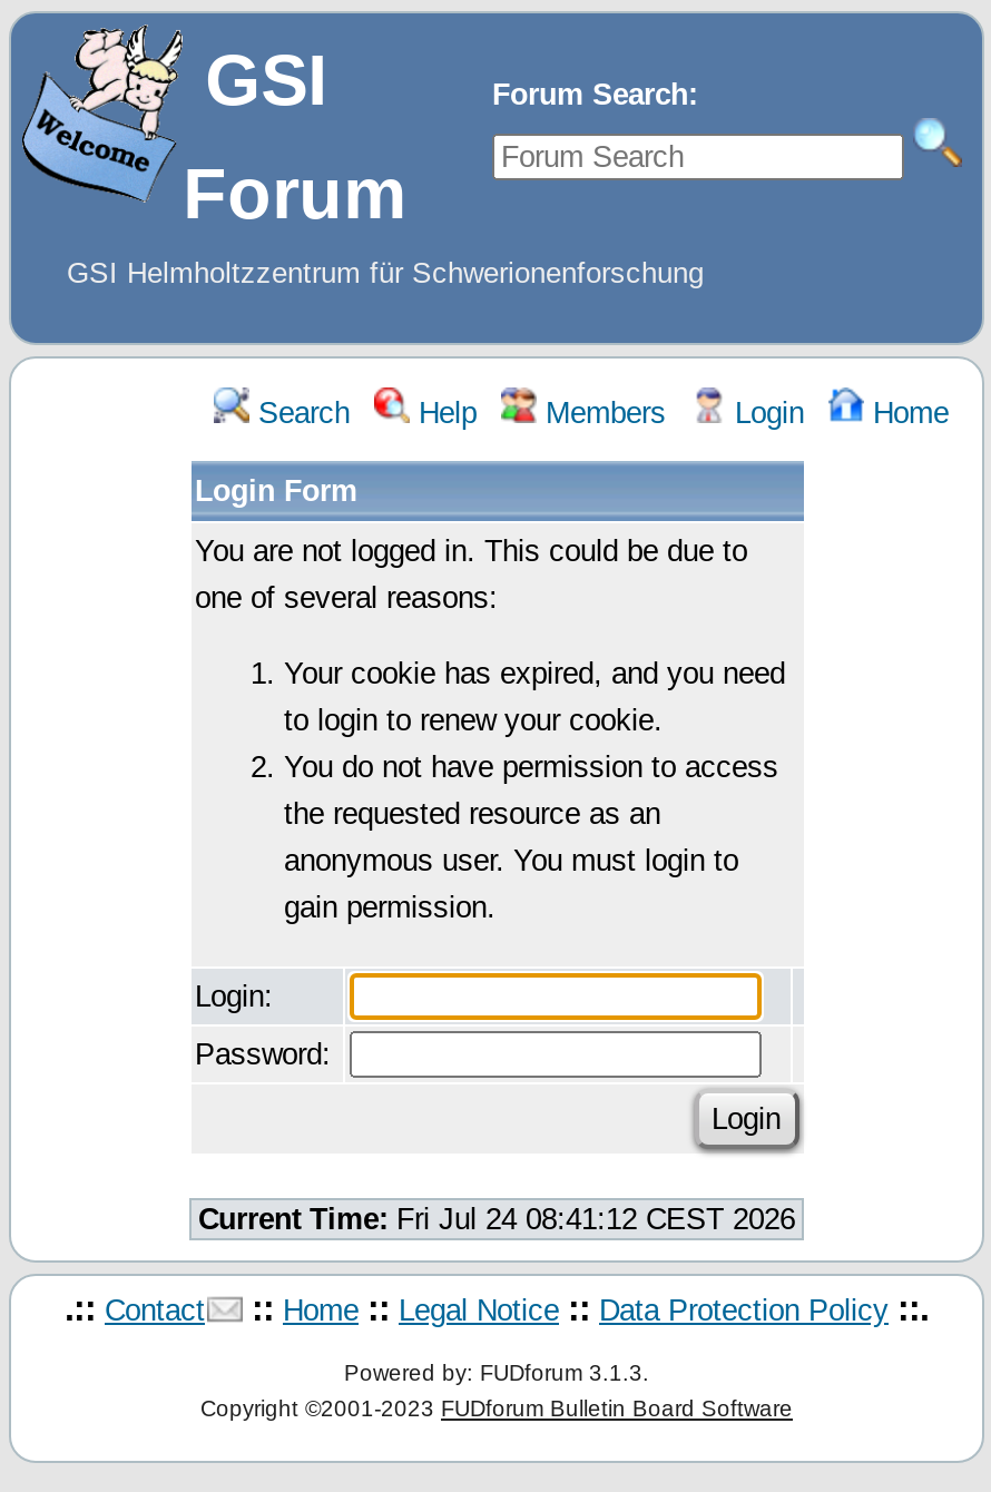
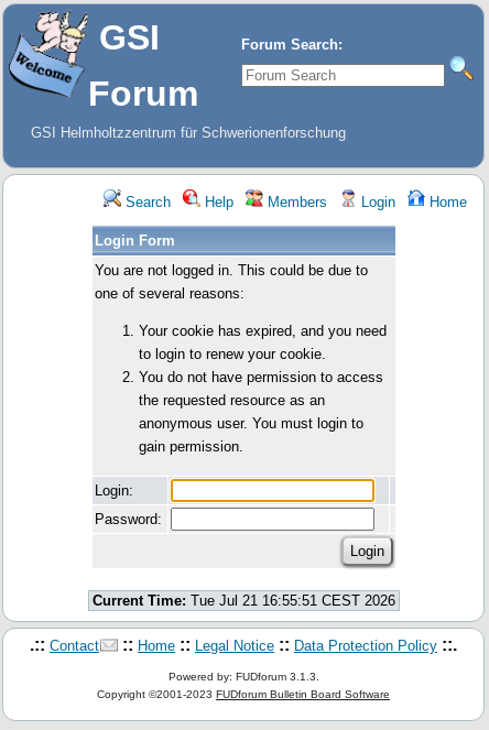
- Current Time: Fri Jul 24 08:41:12 CEST 2026
+ Current Time: Tue Jul 21 16:55:51 CEST 2026
